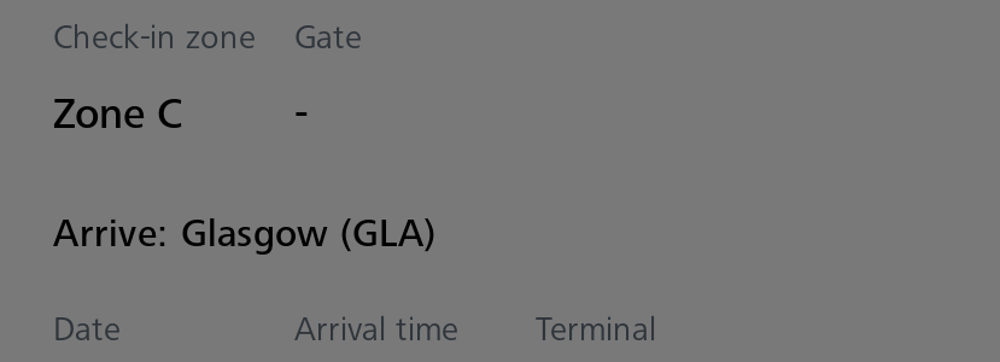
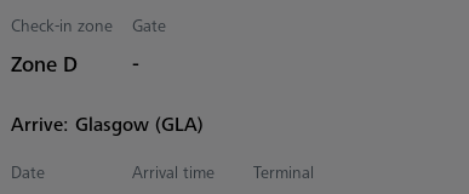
- Zone C
+ Zone D
